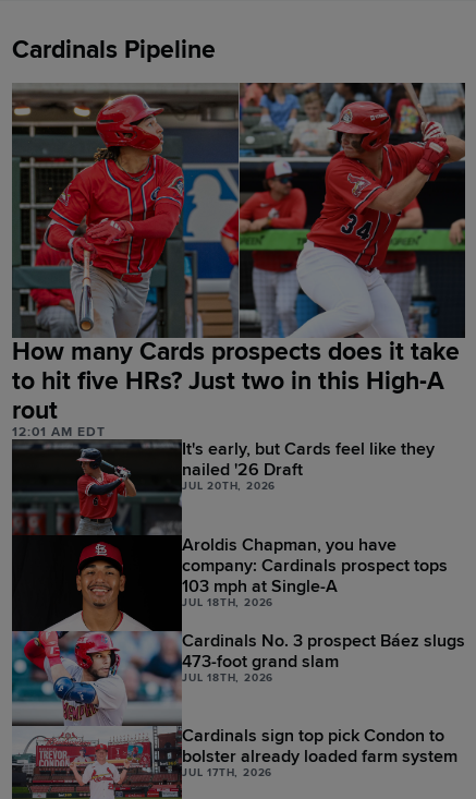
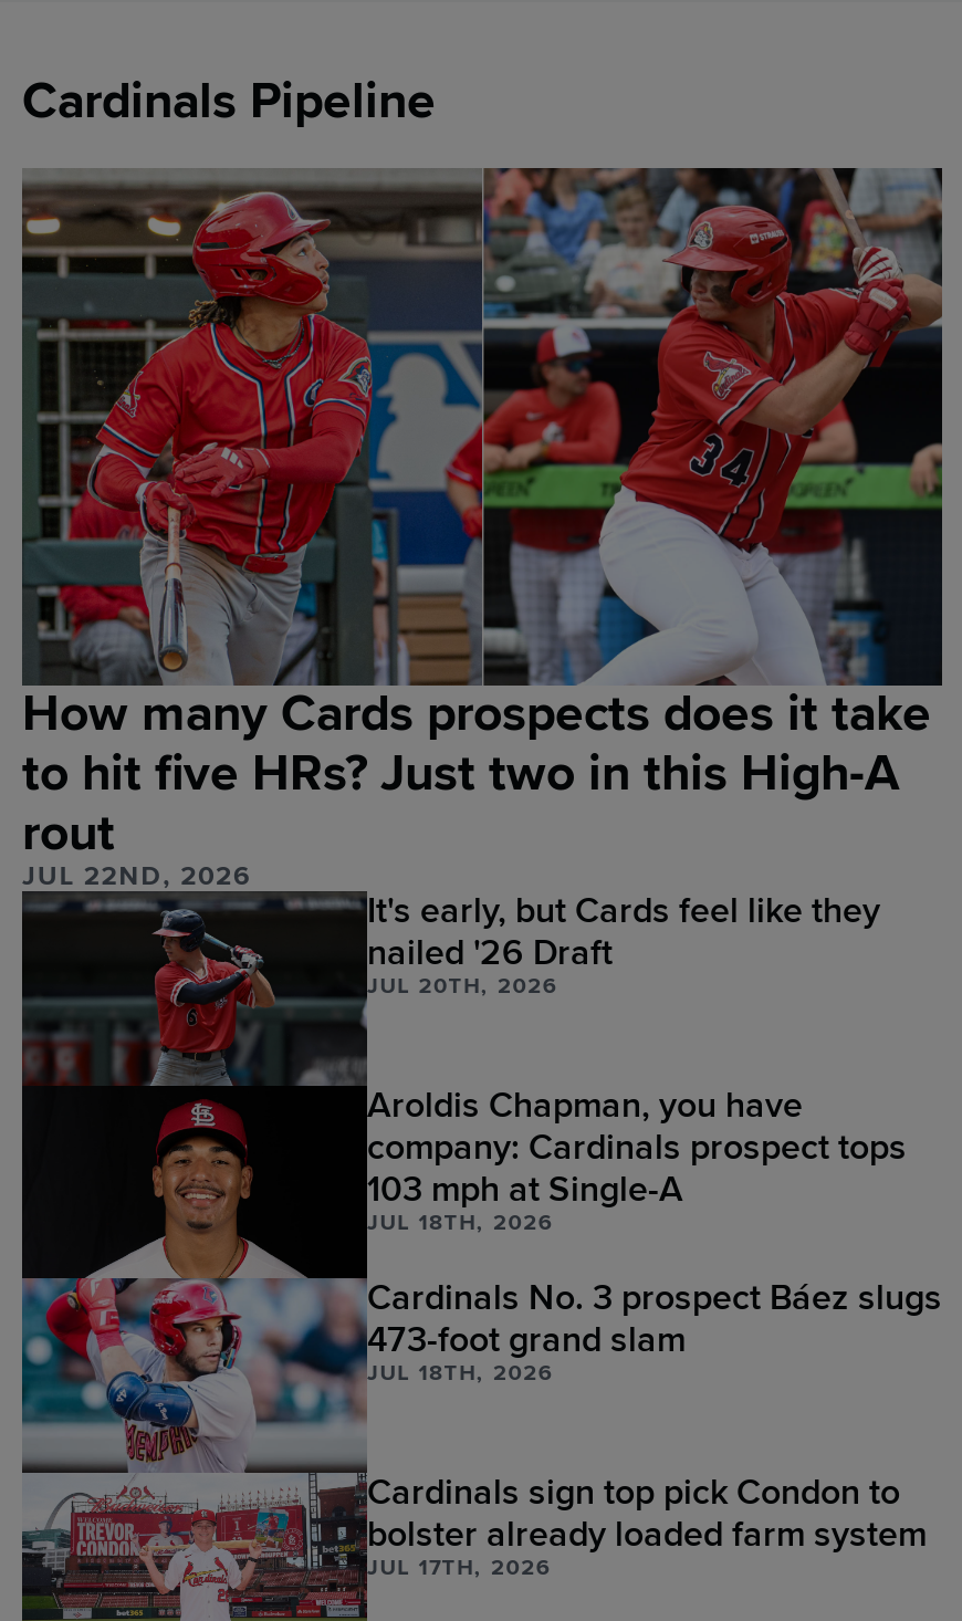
- 12:01 AM EDT
+ JUL 22ND, 2026
